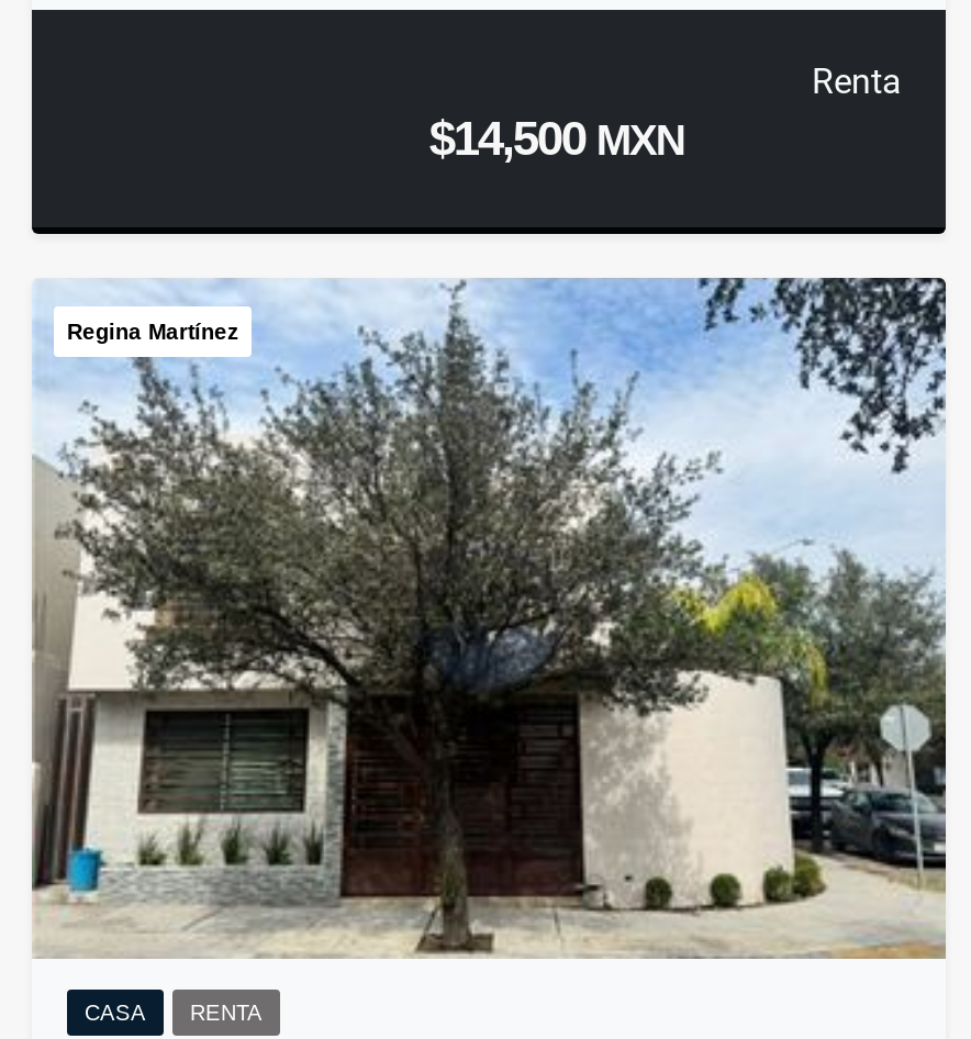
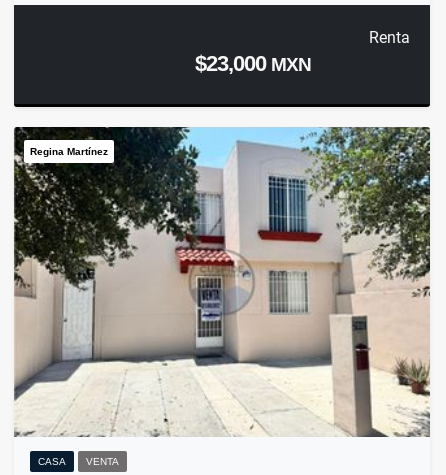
- $14,500 MXN
+ $23,000 MXN

- [image]
- RENTA
+ [image]
+ VENTA
